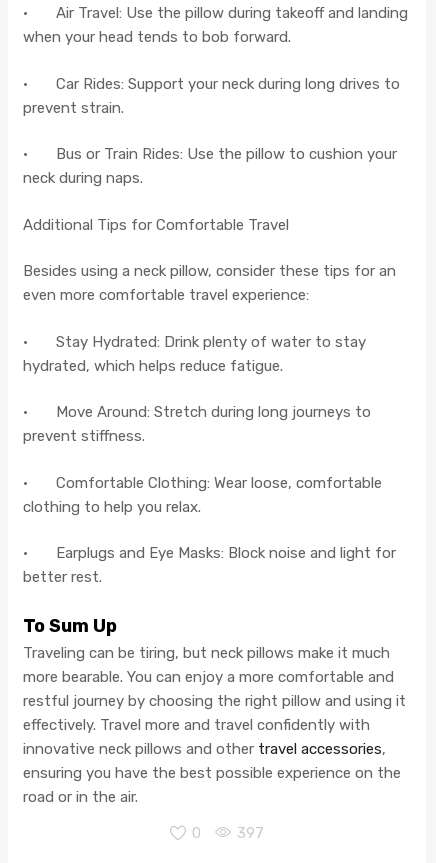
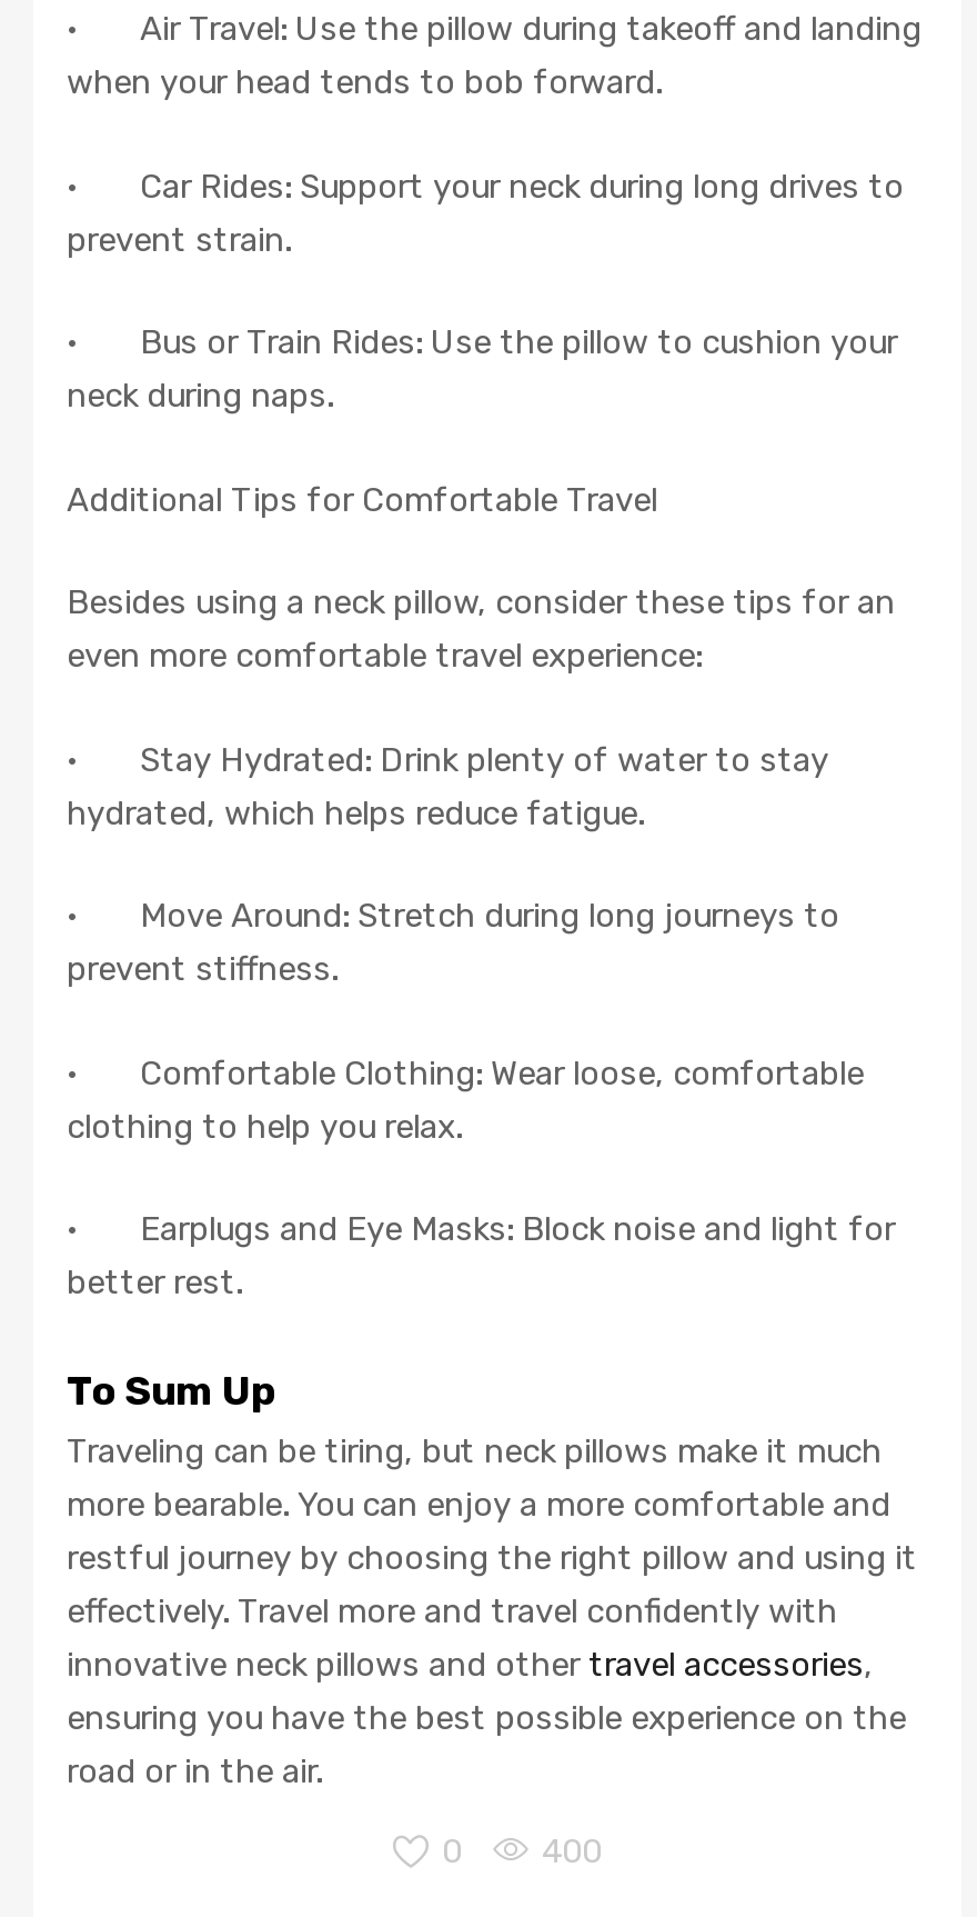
- 0 397
+ 0 400
